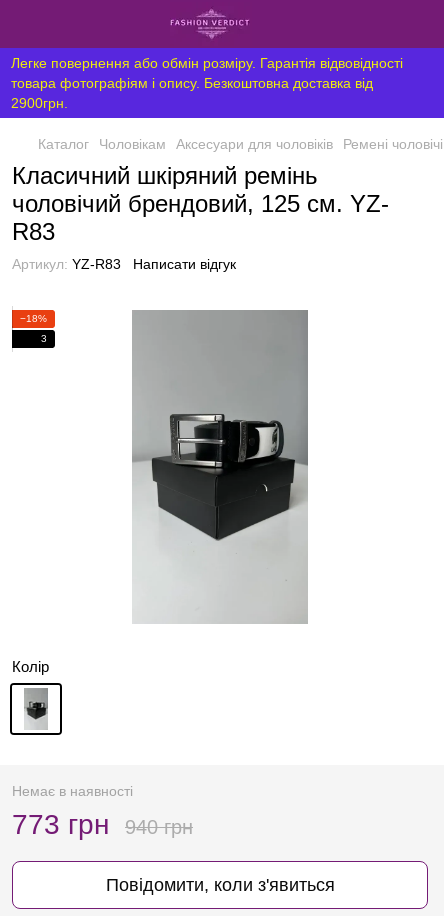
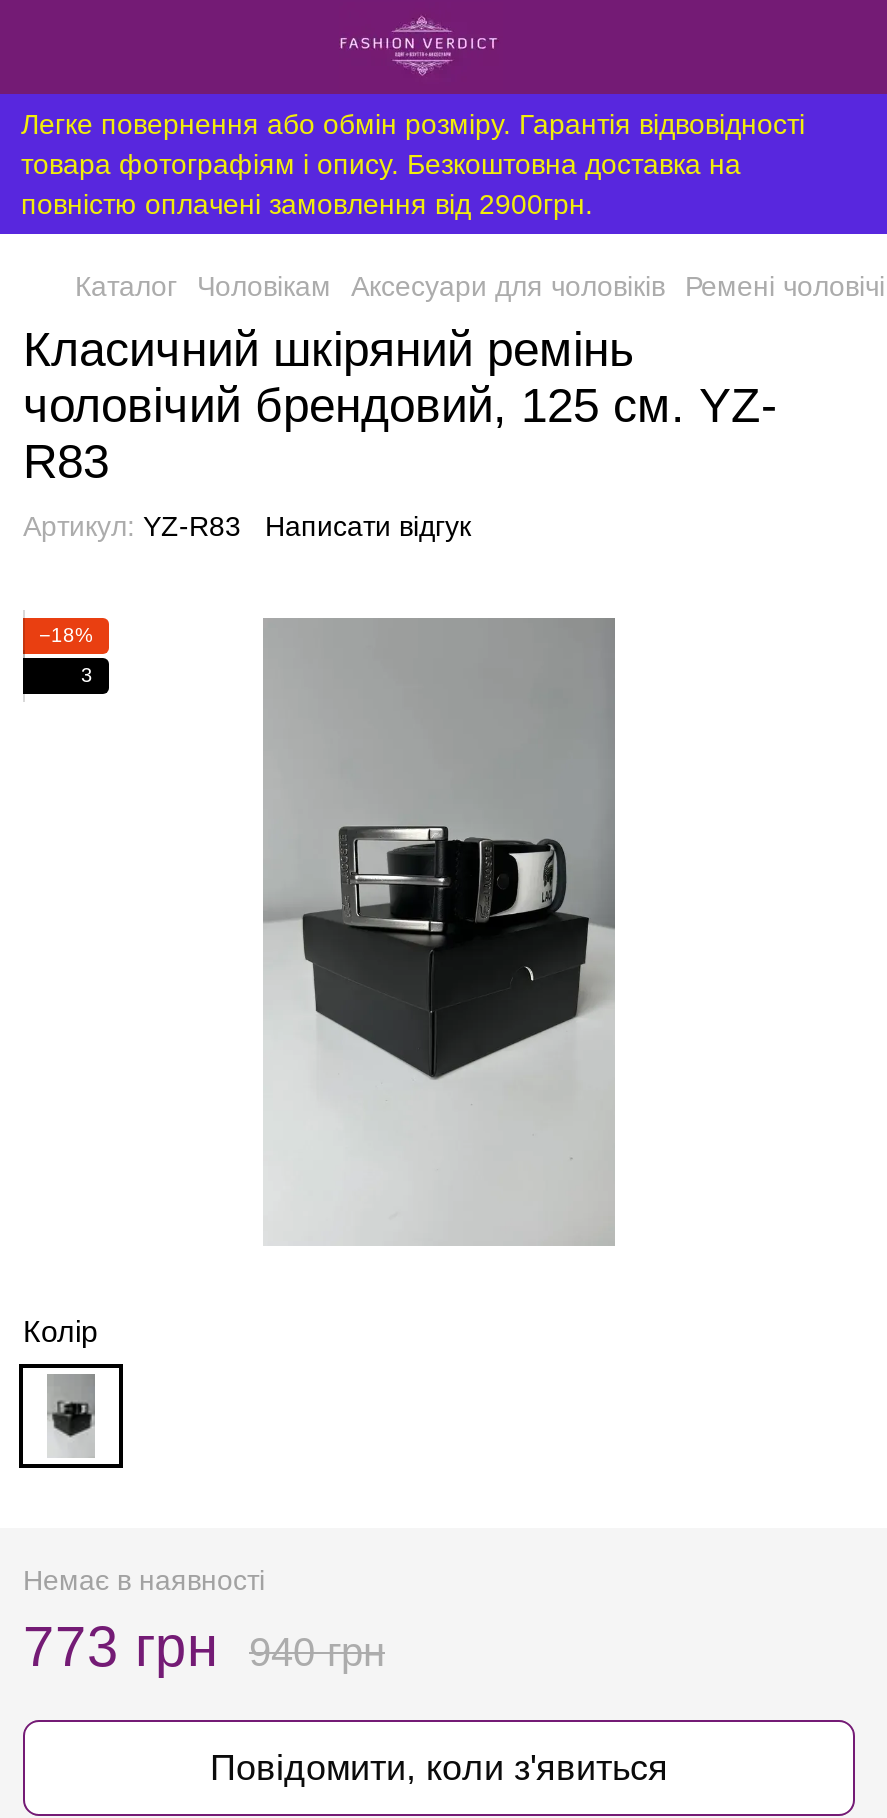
- товара фотографіям і опису. Безкоштовна доставка від
- 2900грн.
+ товара фотографіям і опису. Безкоштовна доставка на
+ повністю оплачені замовлення від 2900грн.
